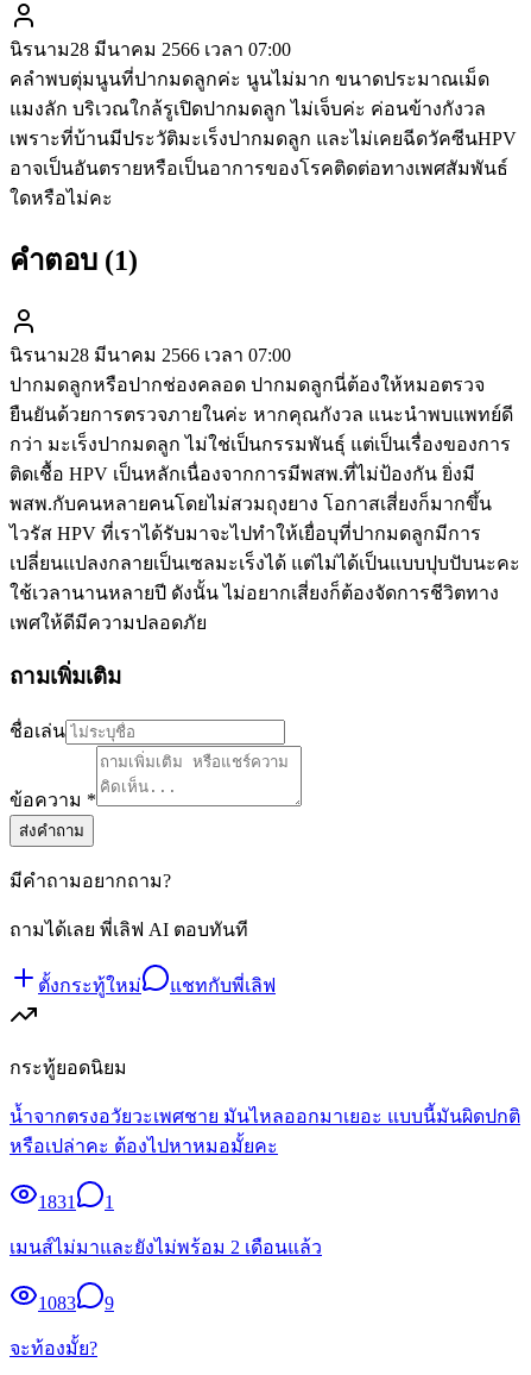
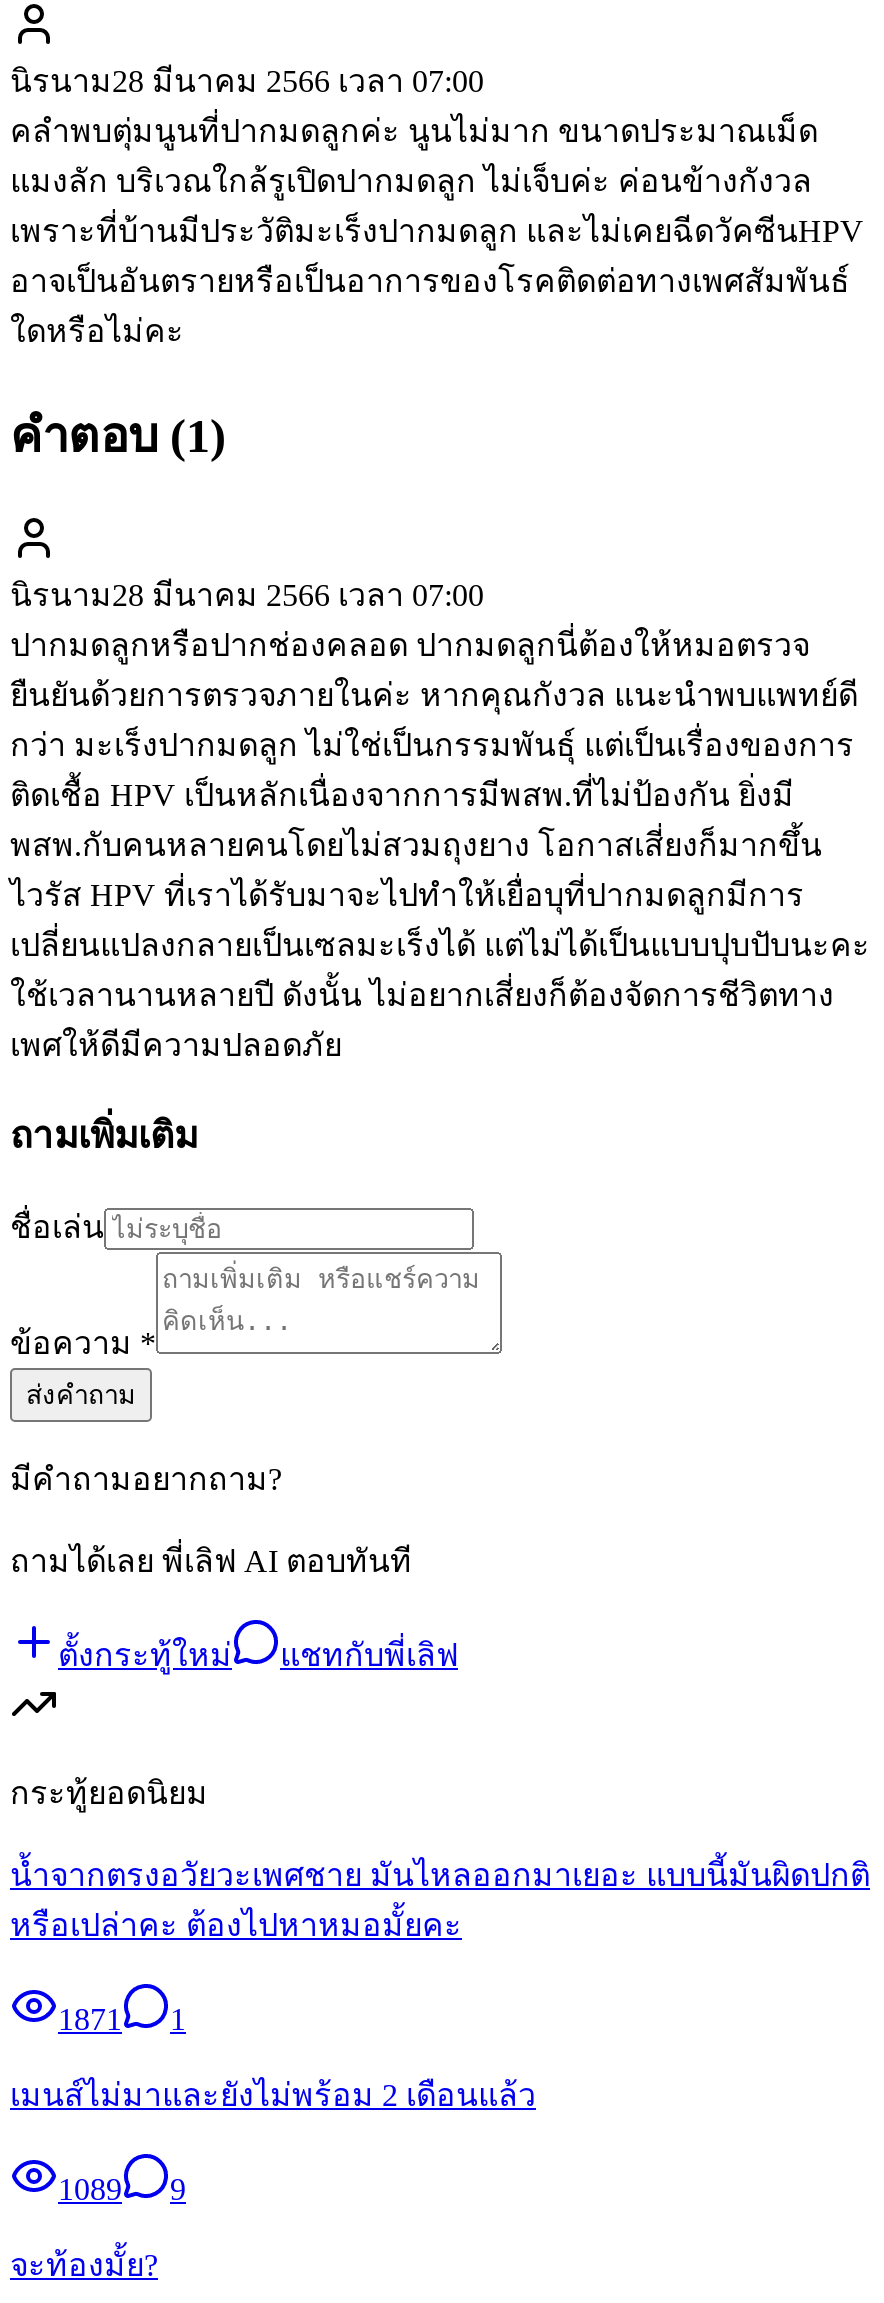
- 1831 1
+ 1871 1

- 1083 9
+ 1089 9
